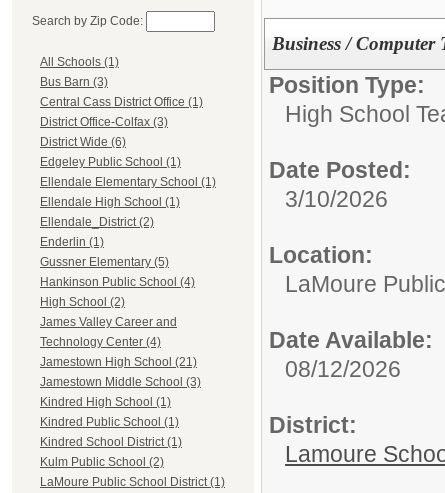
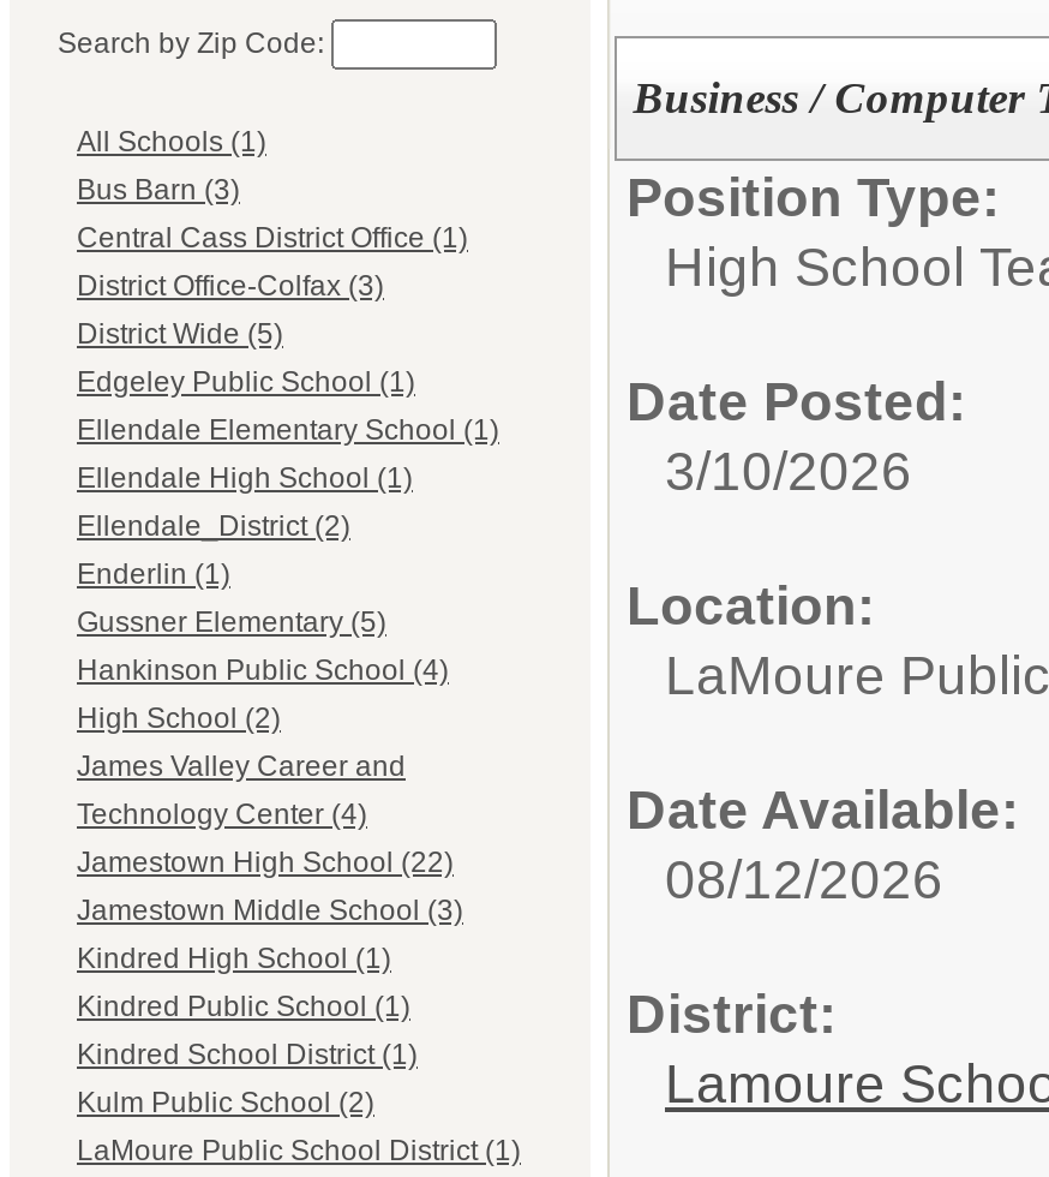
- District Wide (6)
+ District Wide (5)

- Jamestown High School (21)
+ Jamestown High School (22)
